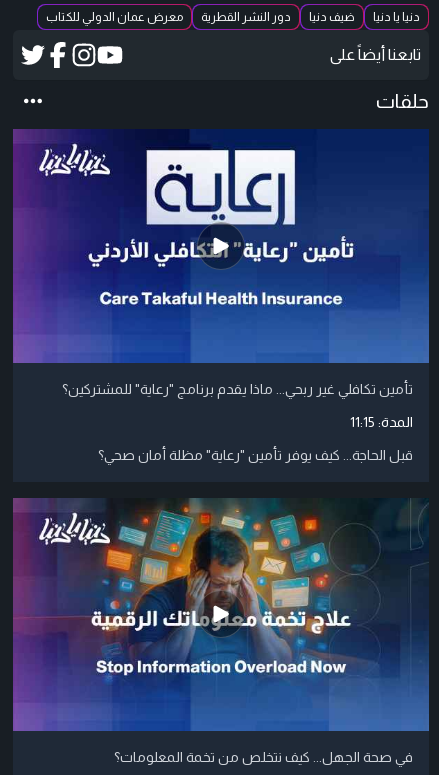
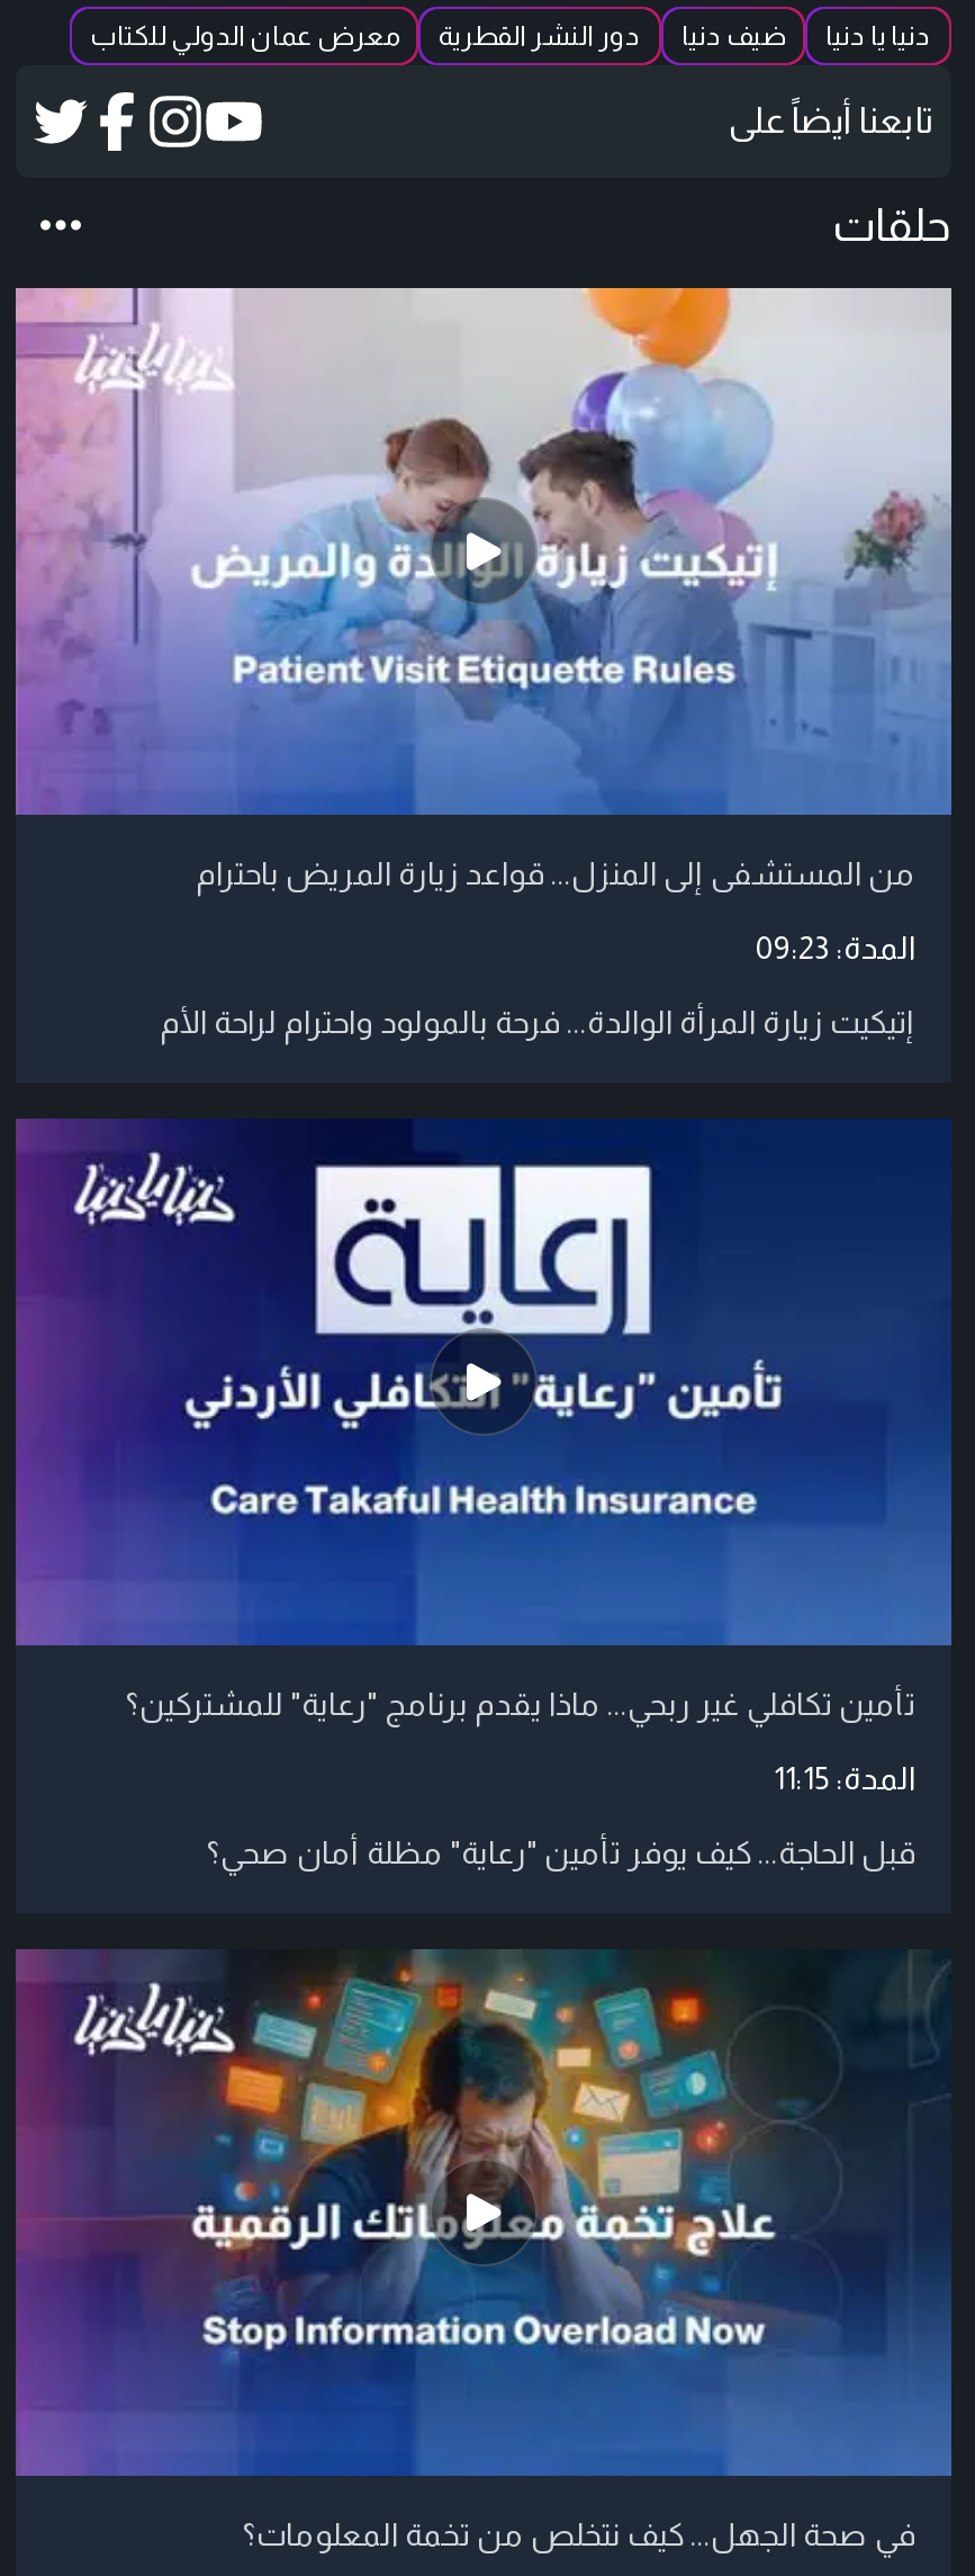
+ [image]
+ من المستشفى إلى المنزل... قواعد زيارة المريض باحترام
+ المدة: 09:23
+ إتيكيت زيارة المرأة الوالدة... فرحة بالمولود واحترام لراحة الأم
